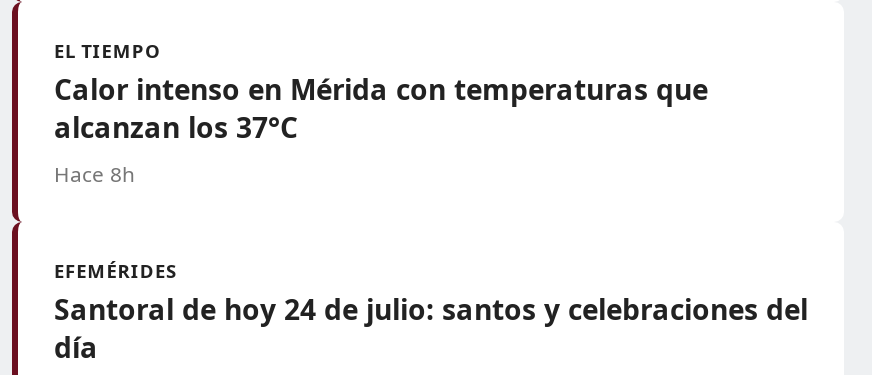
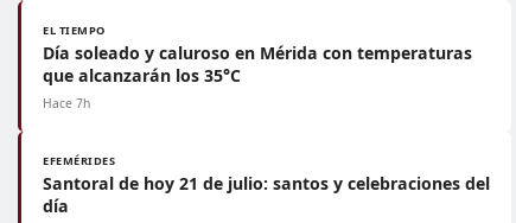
- Calor intenso en Mérida con temperaturas que
- alcanzan los 37°C
- Hace 8h
+ Día soleado y caluroso en Mérida con temperaturas
+ que alcanzarán los 35°C
+ Hace 7h

- Santoral de hoy 24 de julio: santos y celebraciones del
+ Santoral de hoy 21 de julio: santos y celebraciones del
